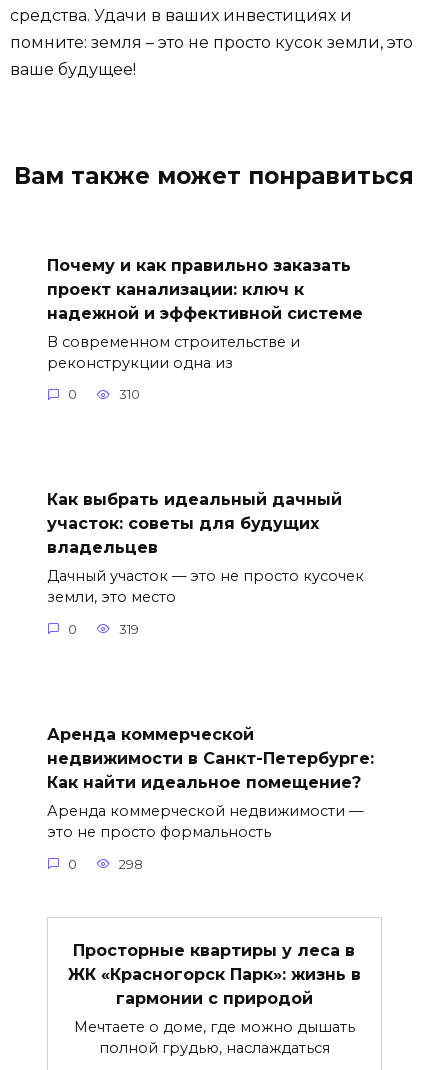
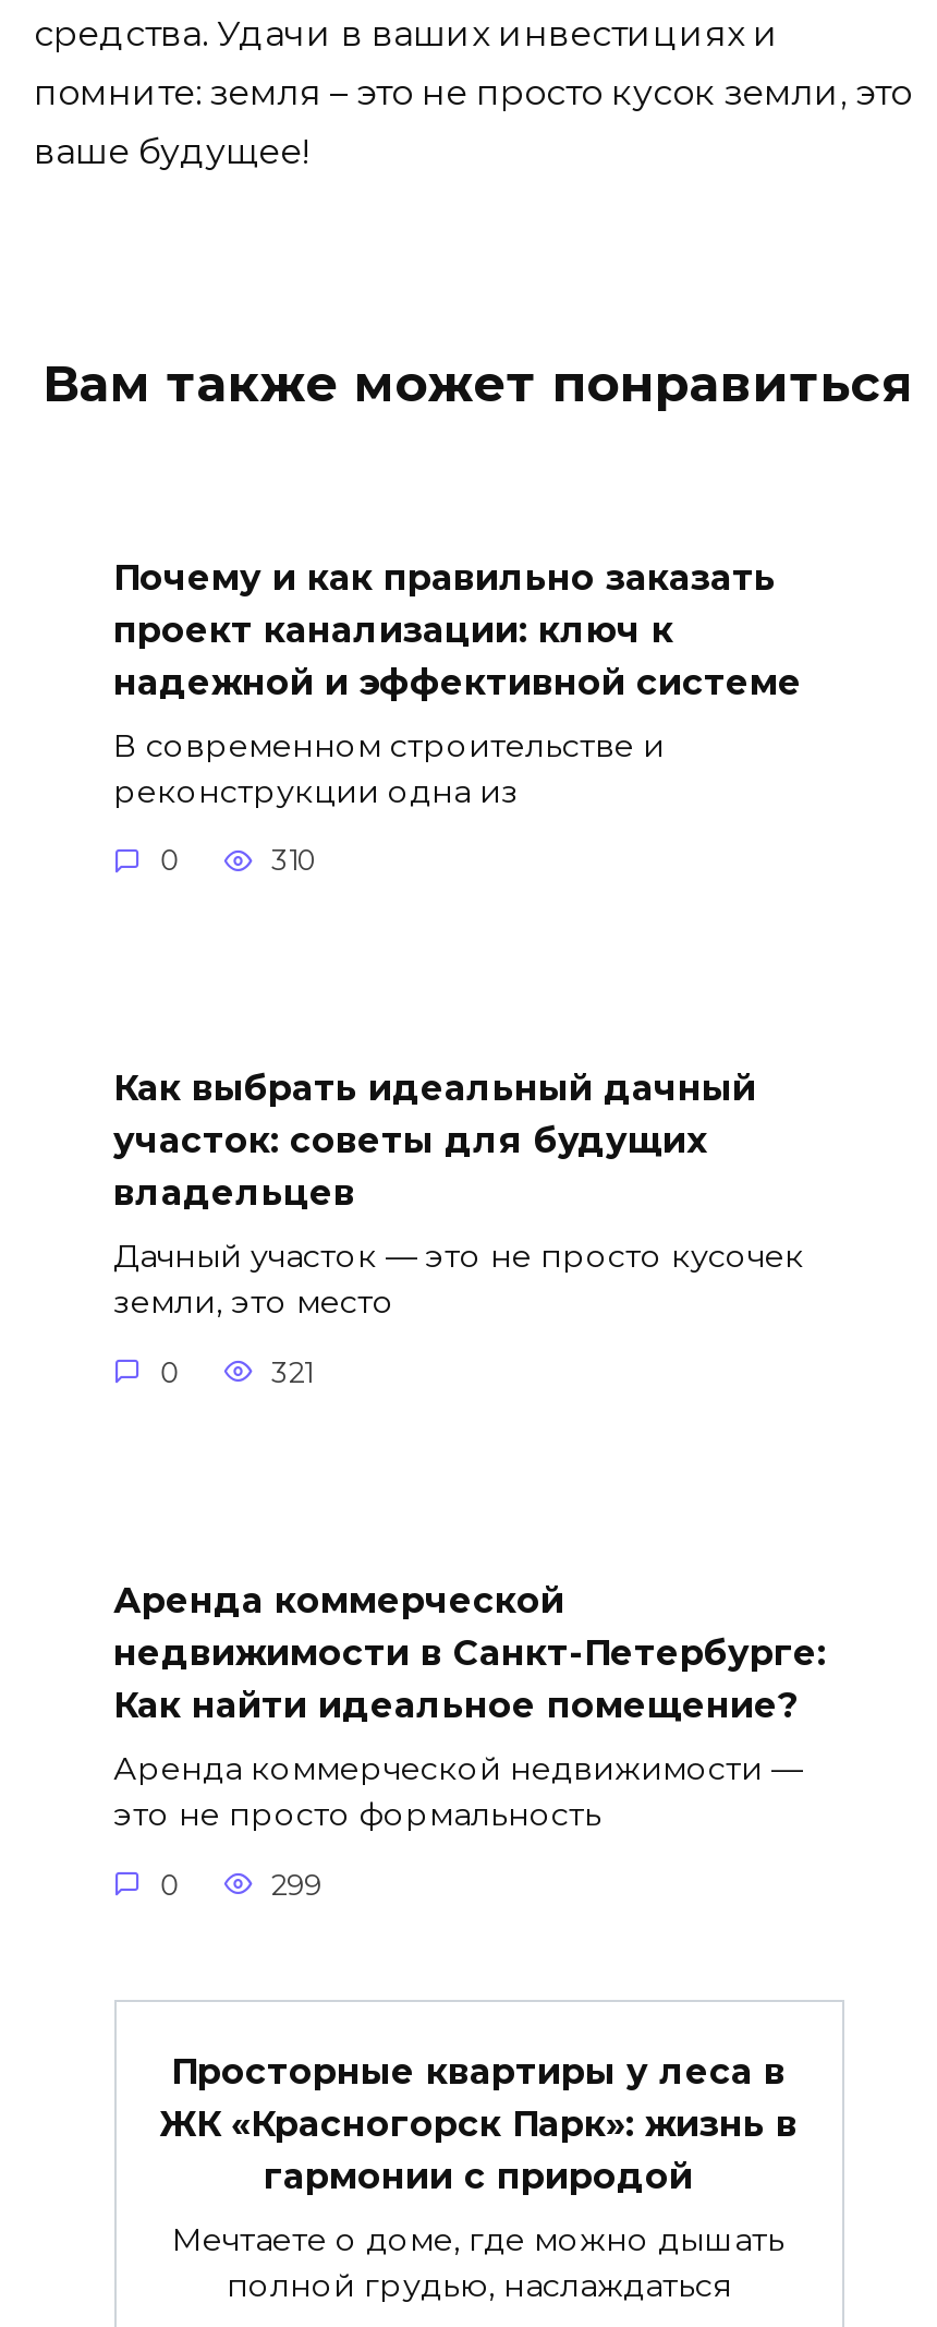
- 319
+ 321

- 298
+ 299
